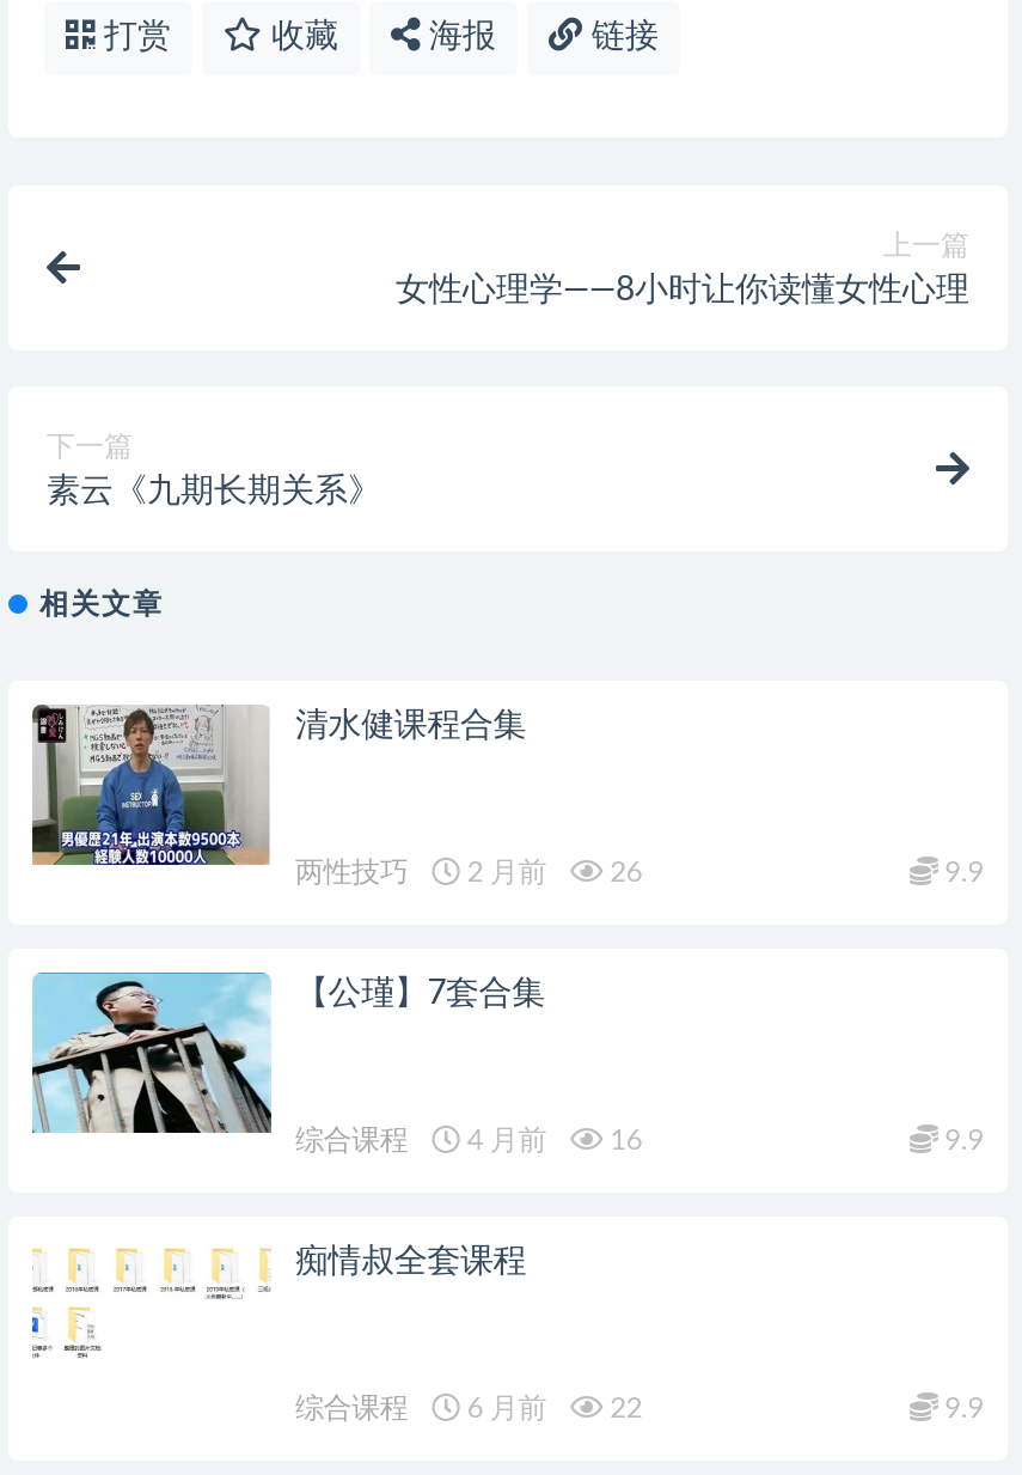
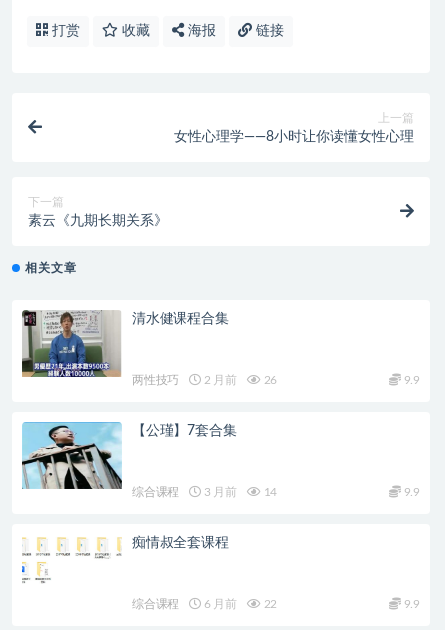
- 4 月前
+ 3 月前

- 16
+ 14
